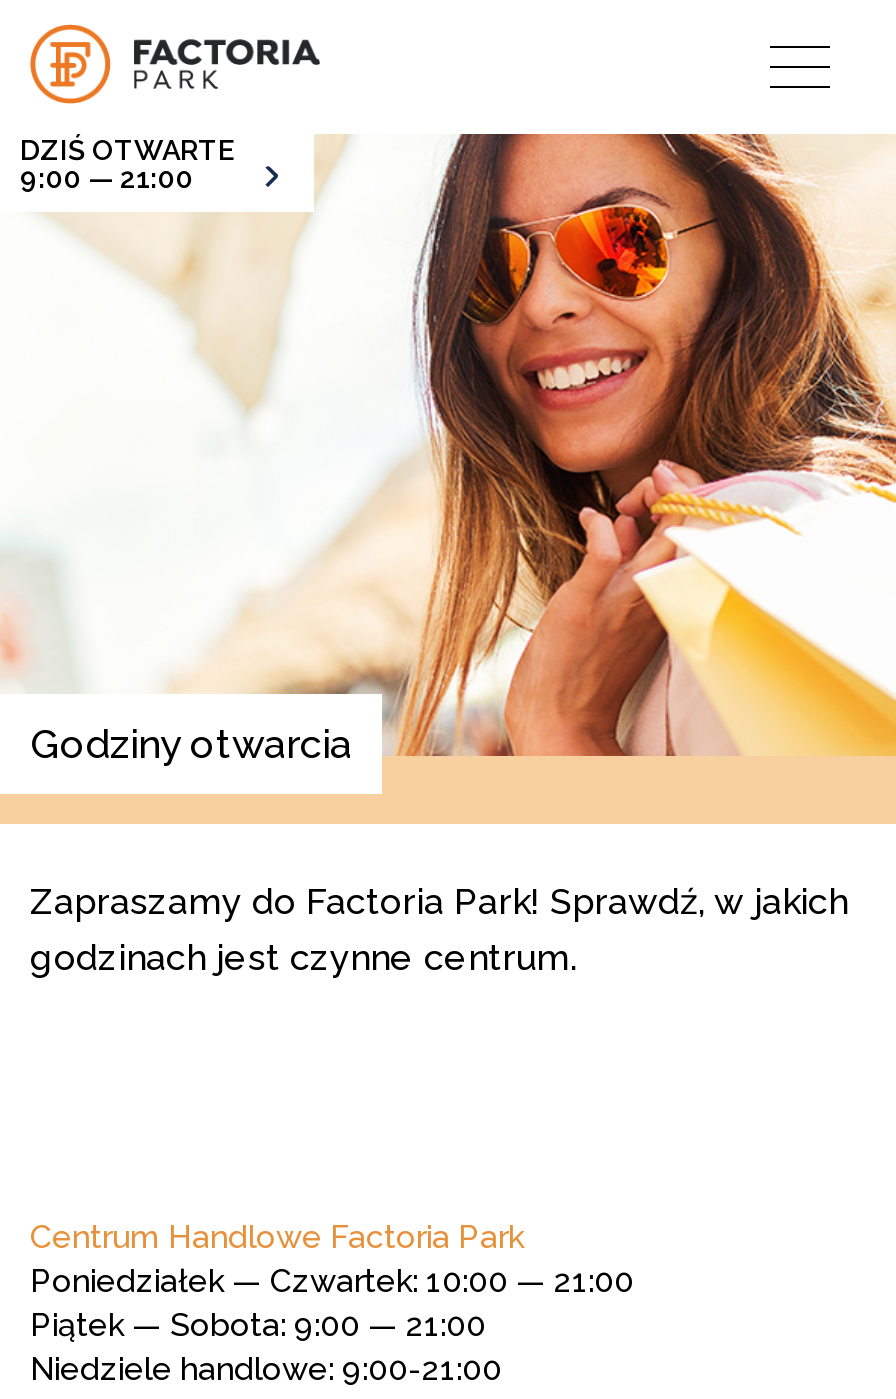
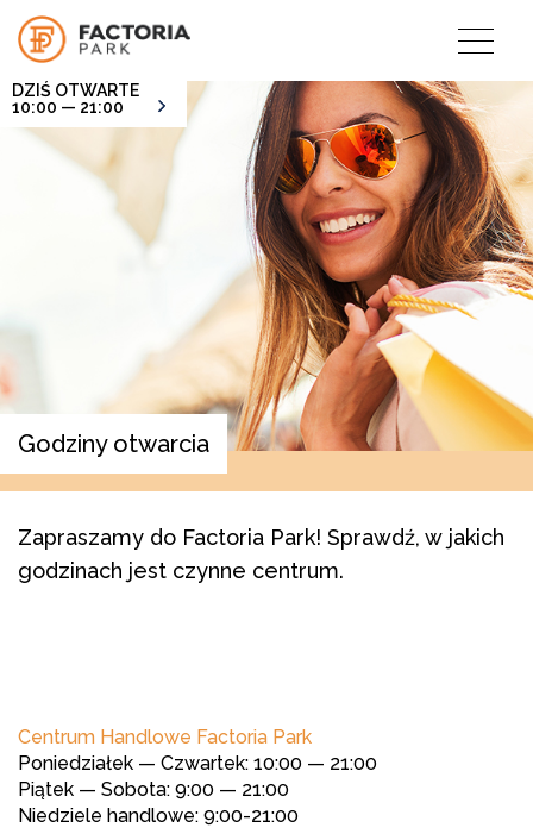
- 9:00 — 21:00
+ 10:00 — 21:00
